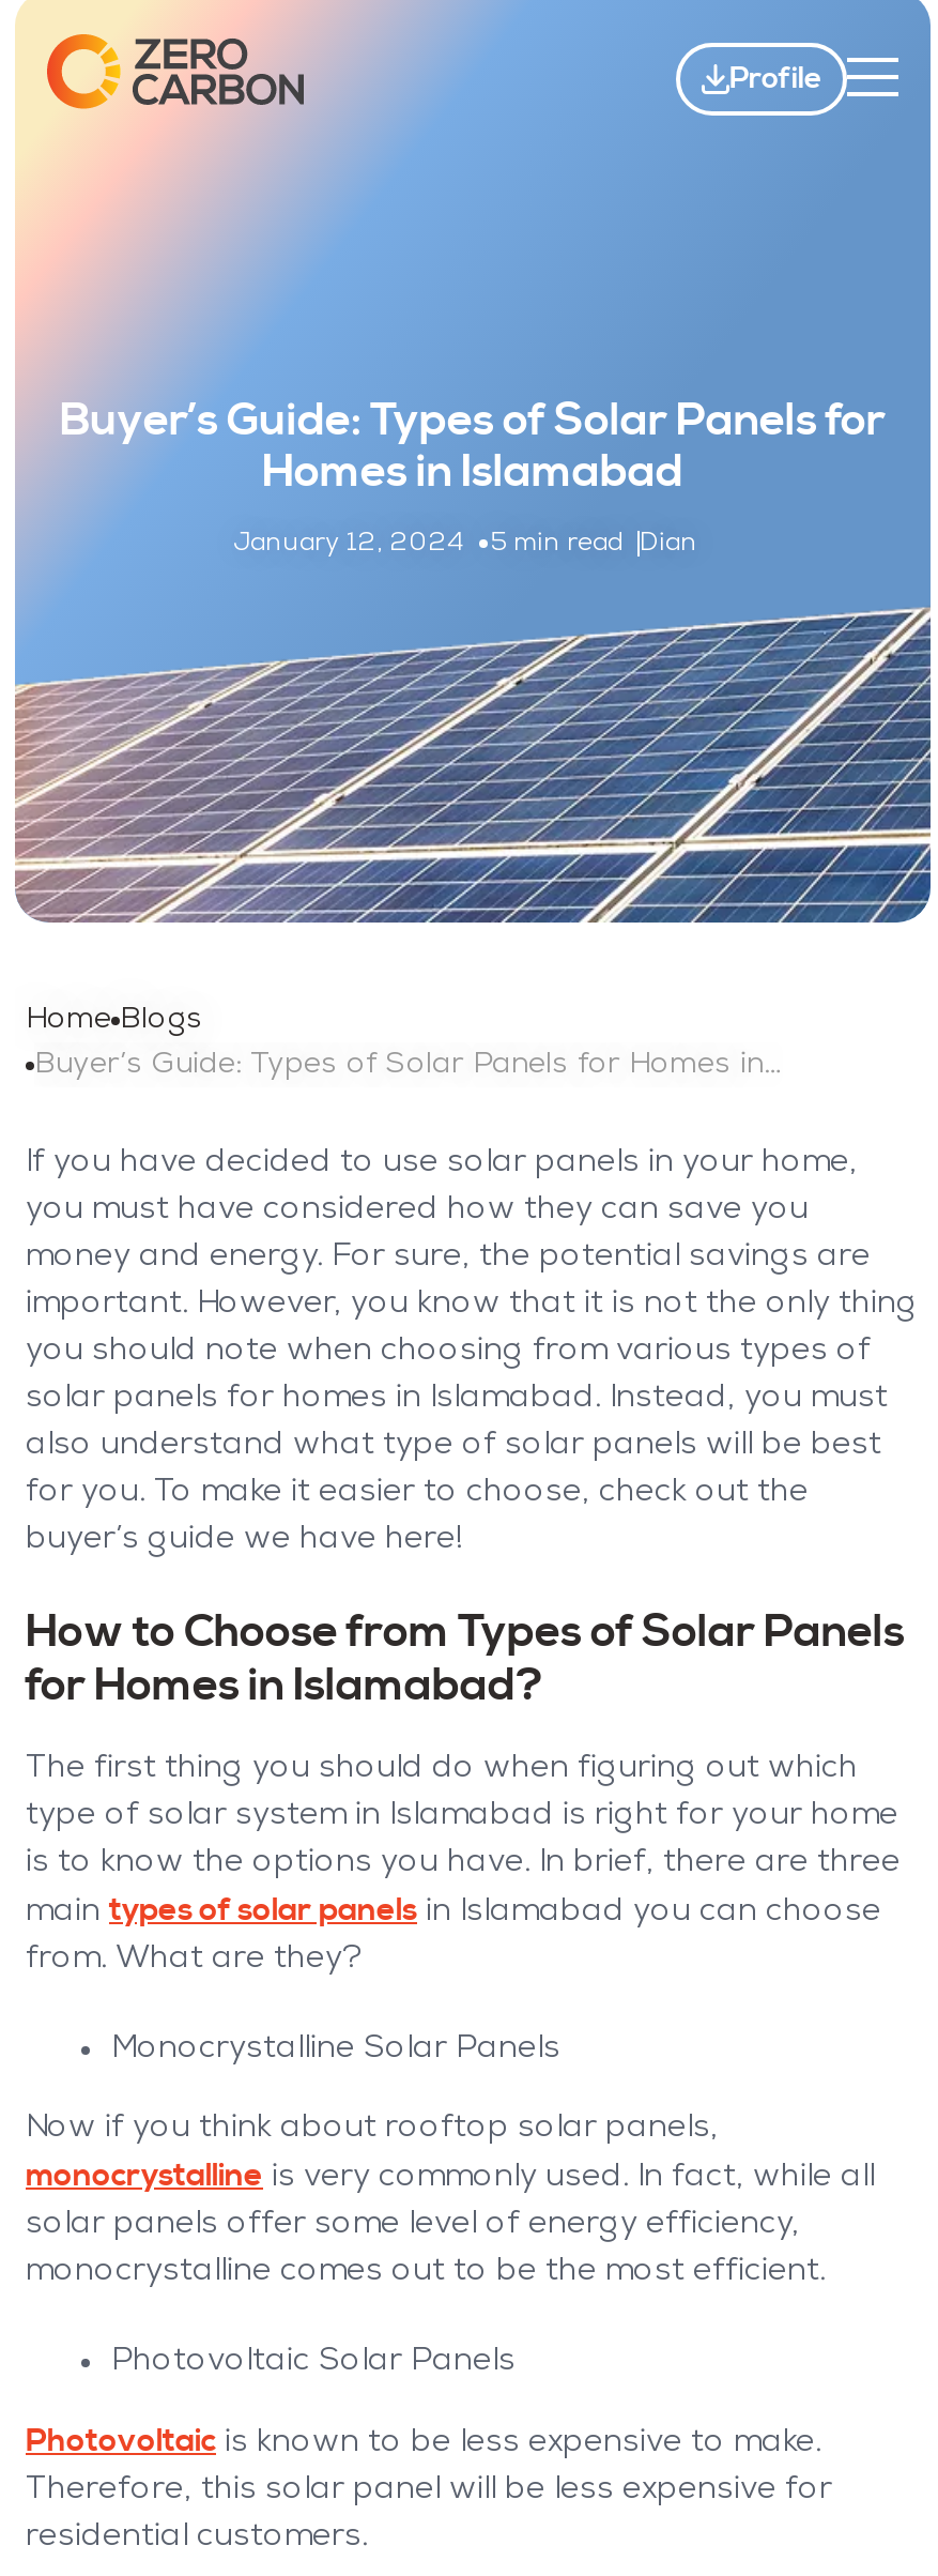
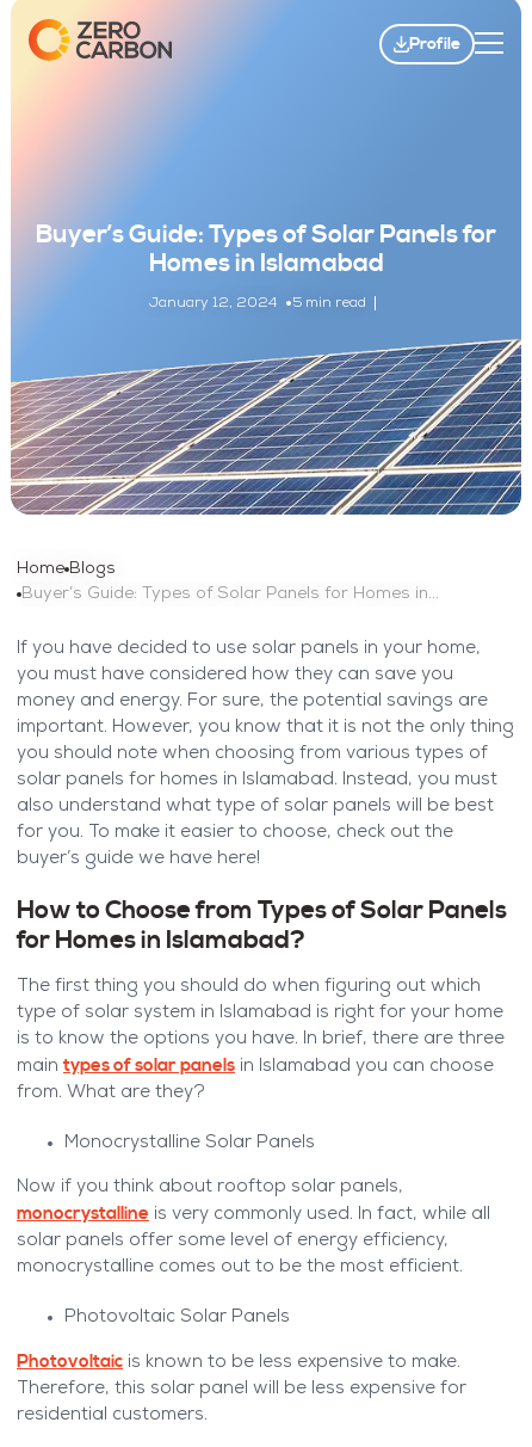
- Dian
